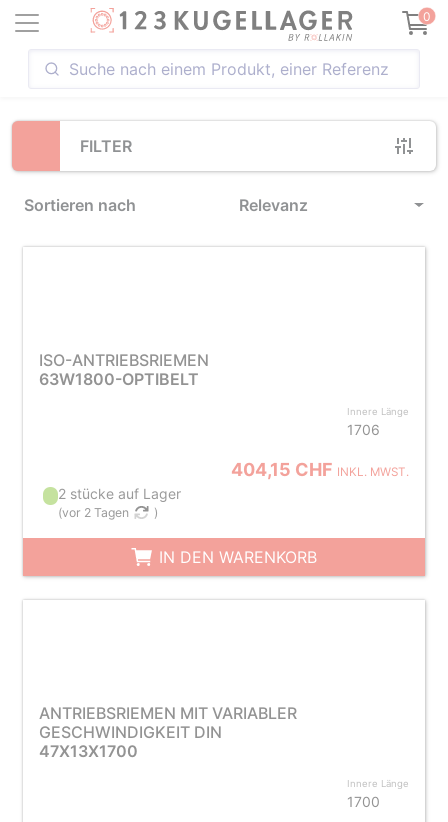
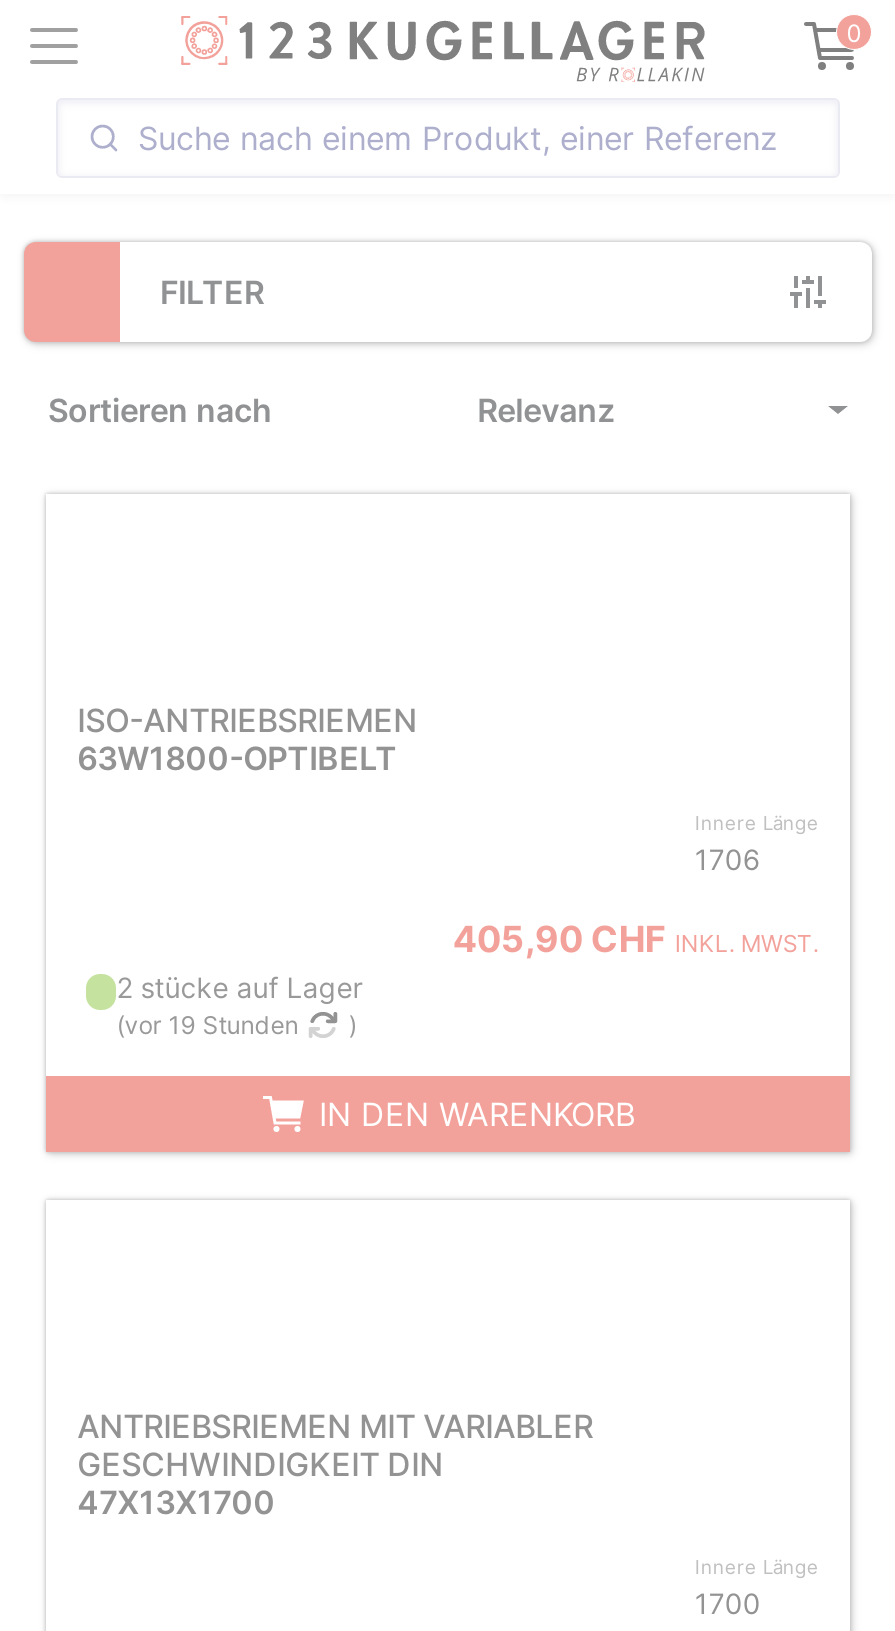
- 404,15 CHF INKL. MWST.
+ 405,90 CHF INKL. MWST.

- (vor 2 Tagen
+ (vor 19 Stunden
